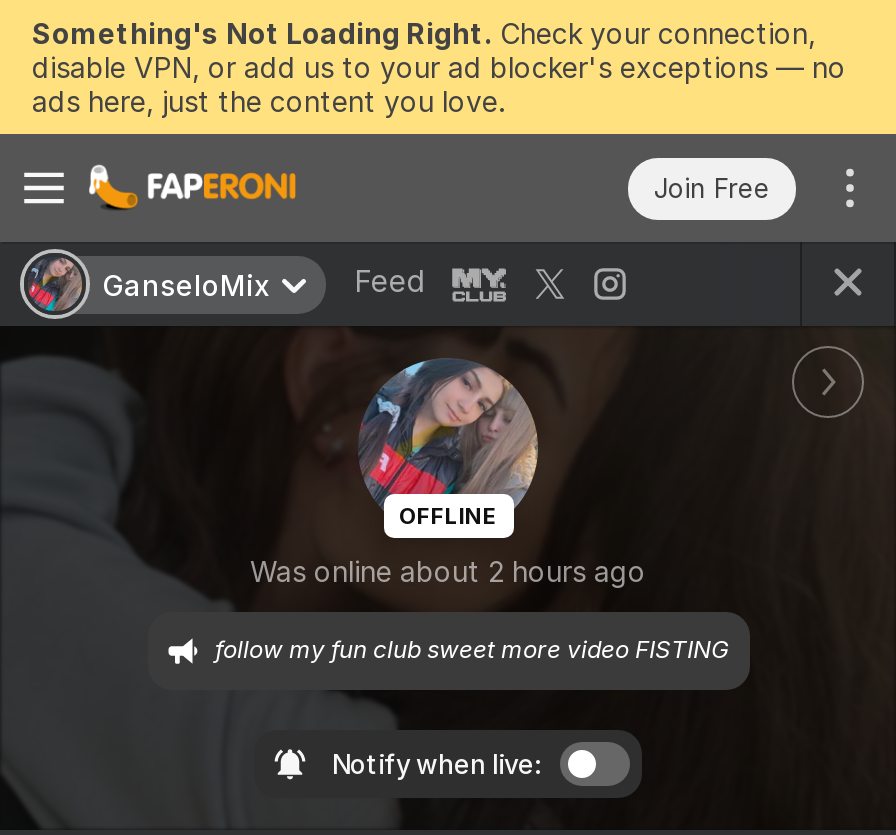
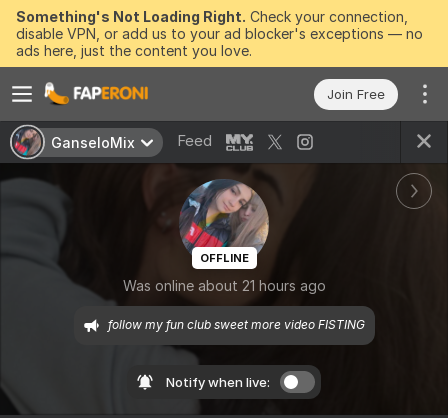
- Was online about 2 hours ago
+ Was online about 21 hours ago
